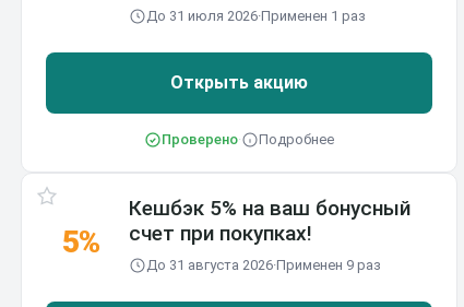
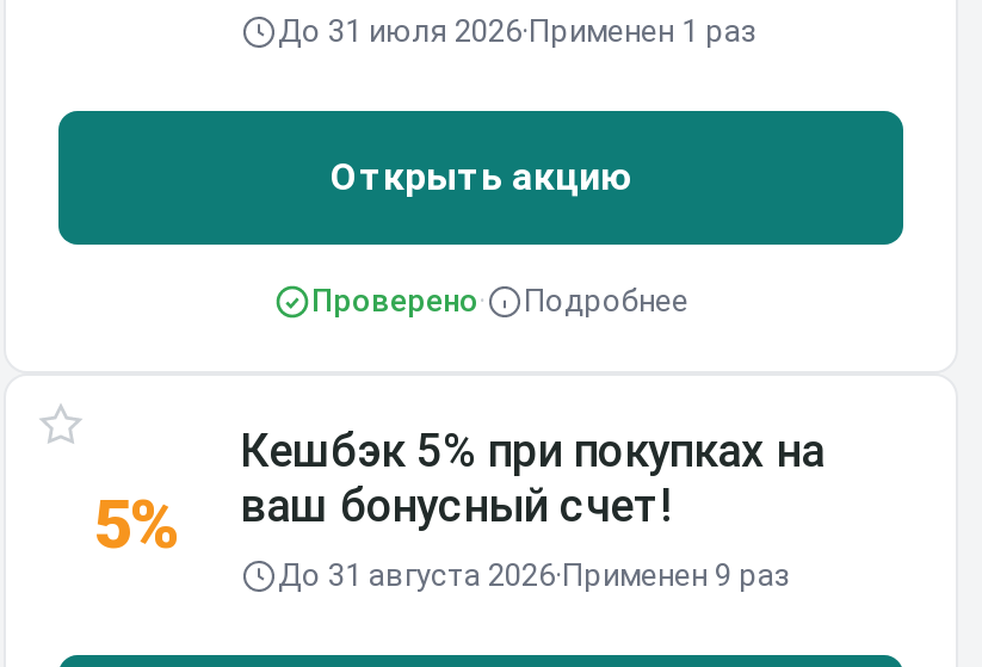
- Кешбэк 5% на ваш бонусный
- счет при покупках!
+ Кешбэк 5% при покупках на
+ ваш бонусный счет!
